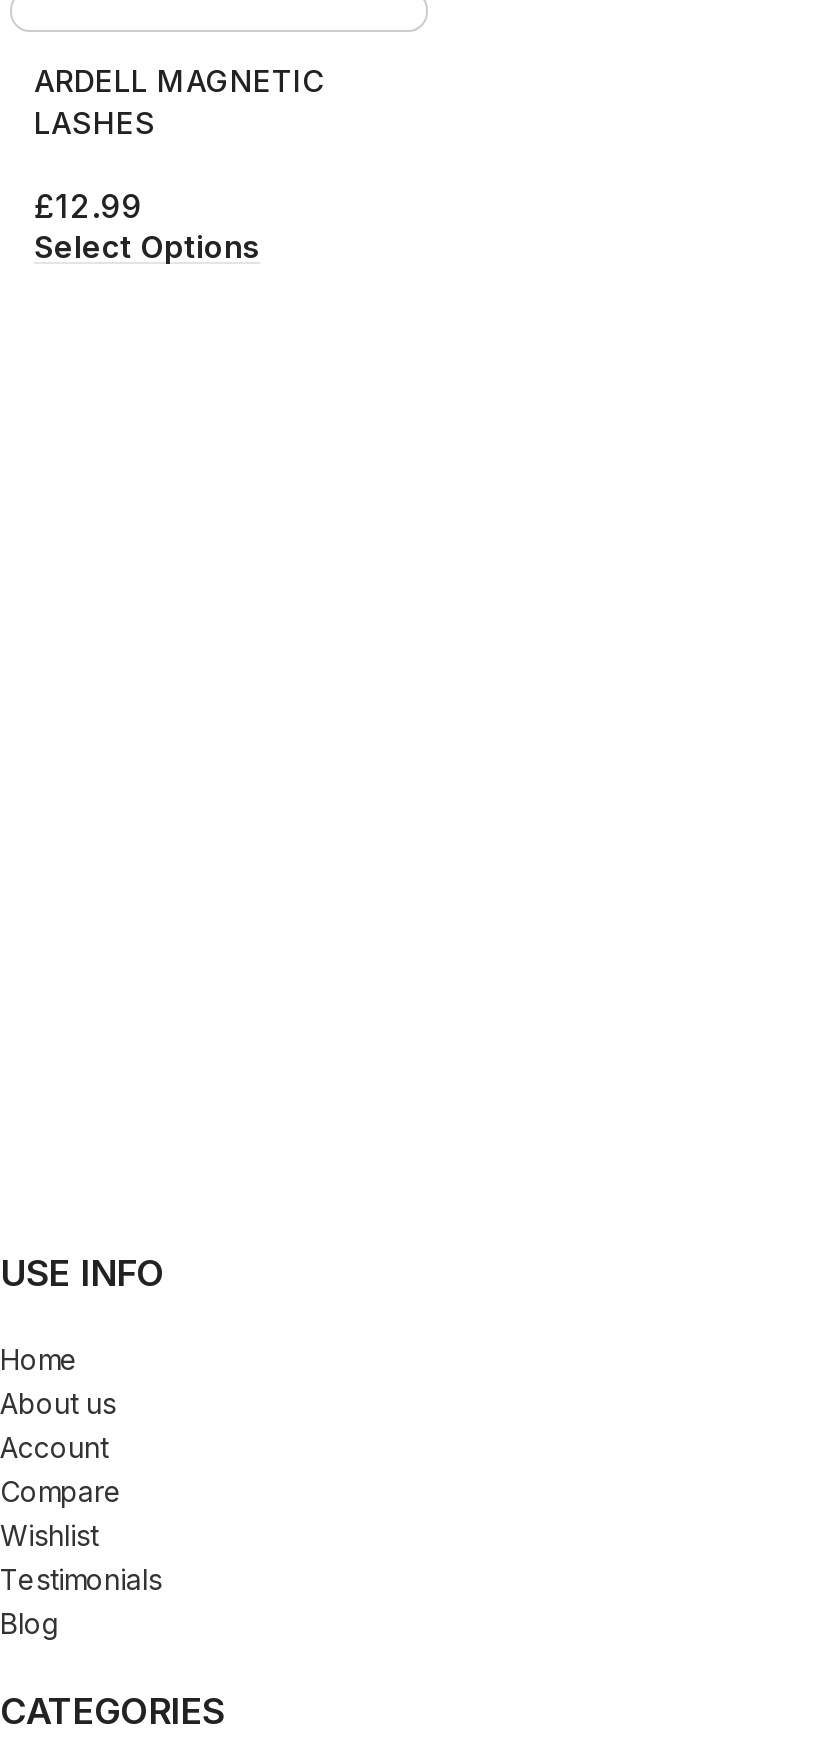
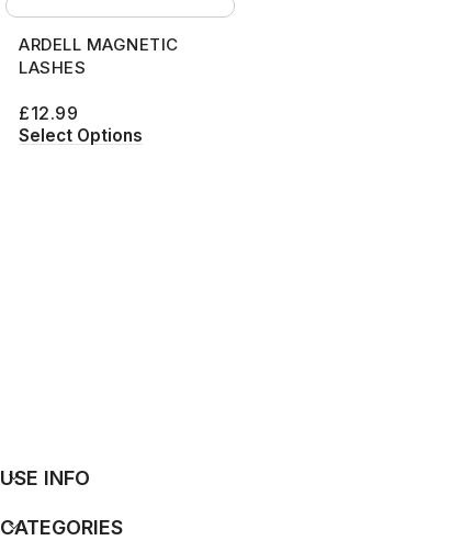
- Home
- About us
- Account
- Compare
- Wishlist
- Testimonials
- Blog
